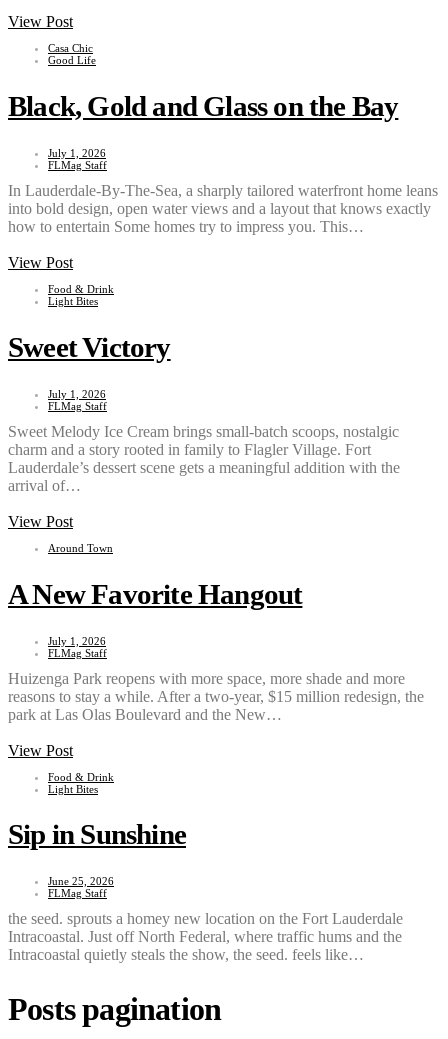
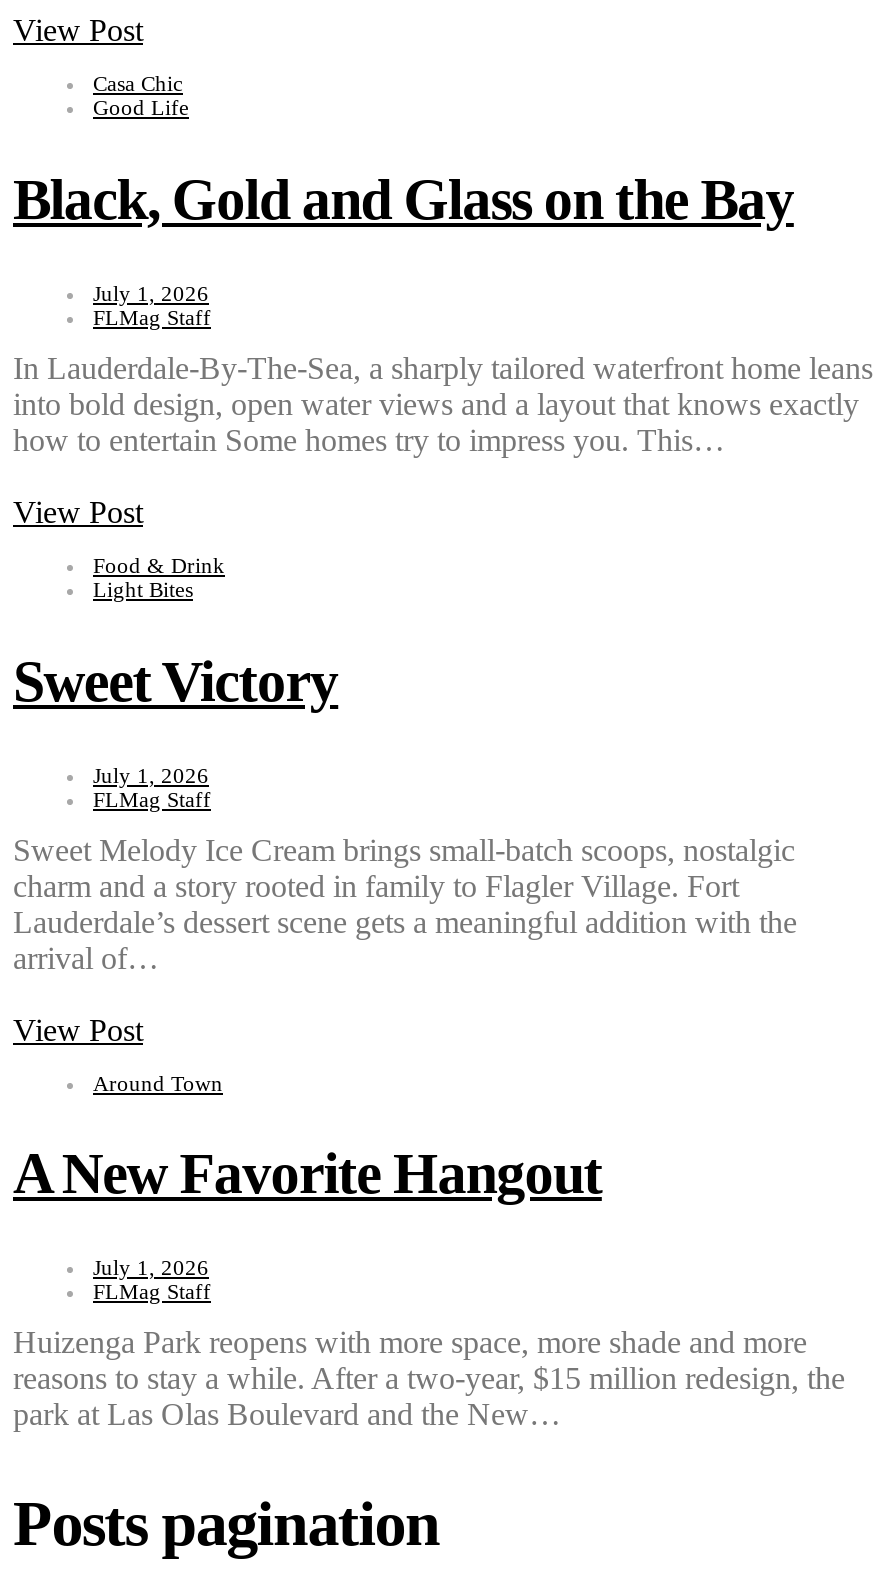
- View Post
- Food & Drink
- Light Bites
- Sip in Sunshine
- June 25, 2026
- FLMag Staff
- the seed. sprouts a homey new location on the Fort Lauderdale
- Intracoastal. Just off North Federal, where traffic hums and the
- Intracoastal quietly steals the show, the seed. feels like…
